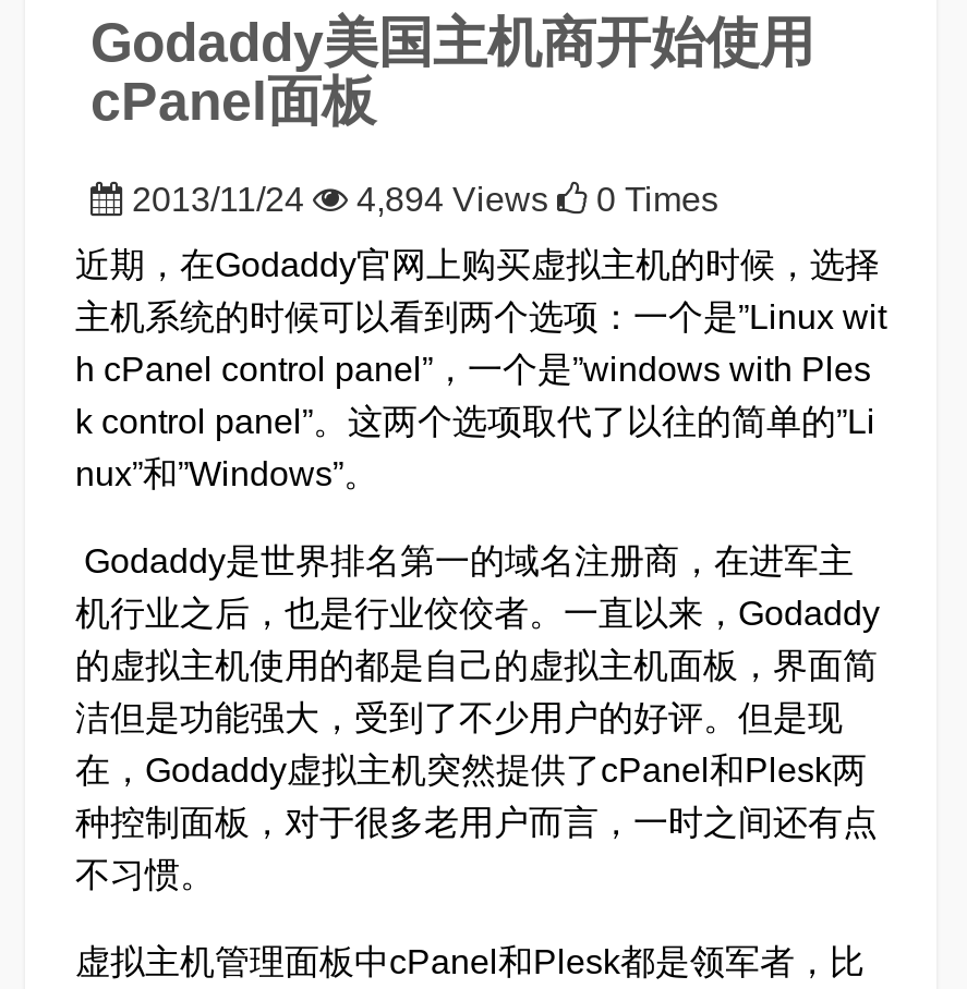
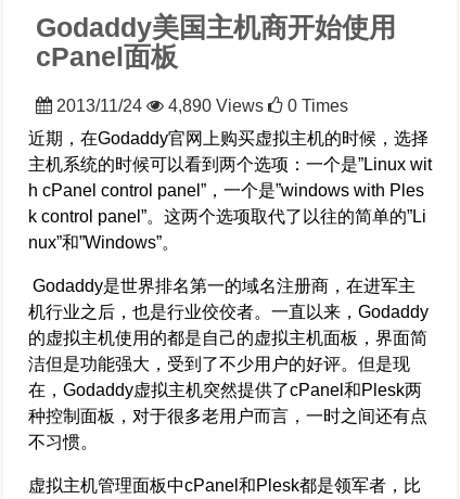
- 2013/11/24 4,894 Views 0 Times
+ 2013/11/24 4,890 Views 0 Times
